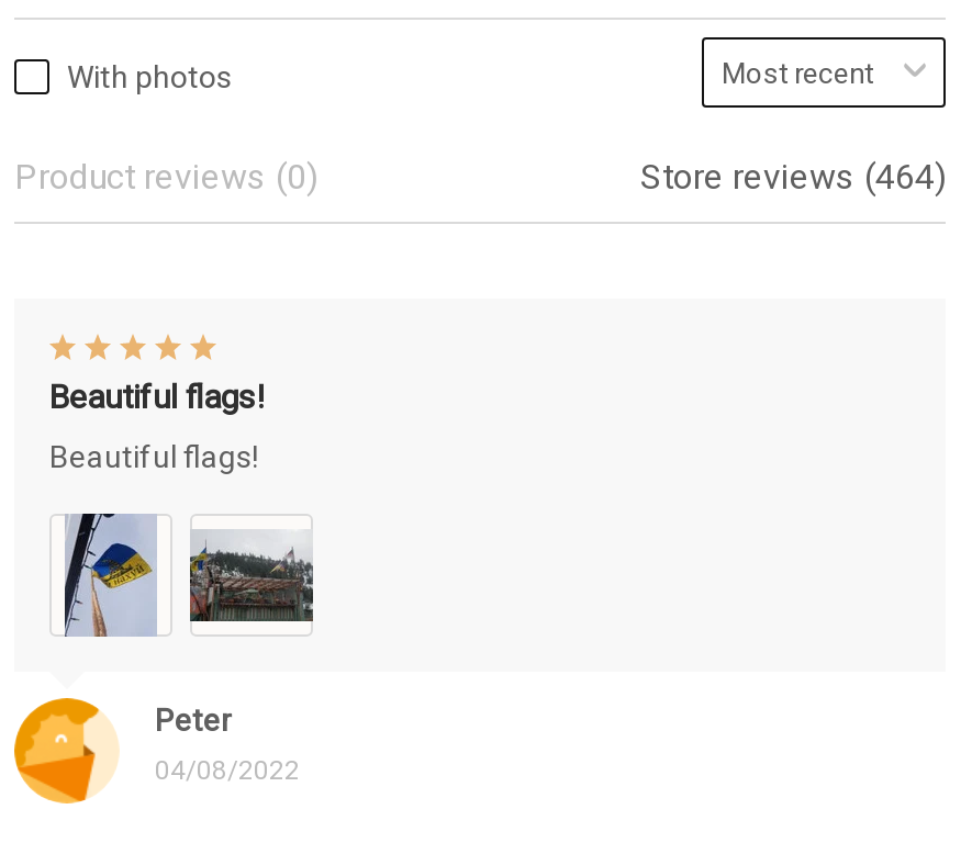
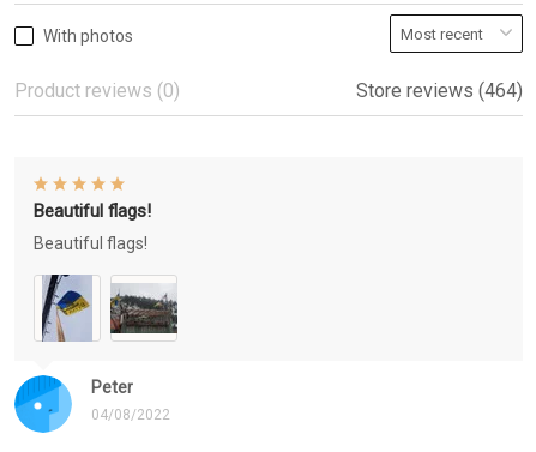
- [image]
+ [image]
